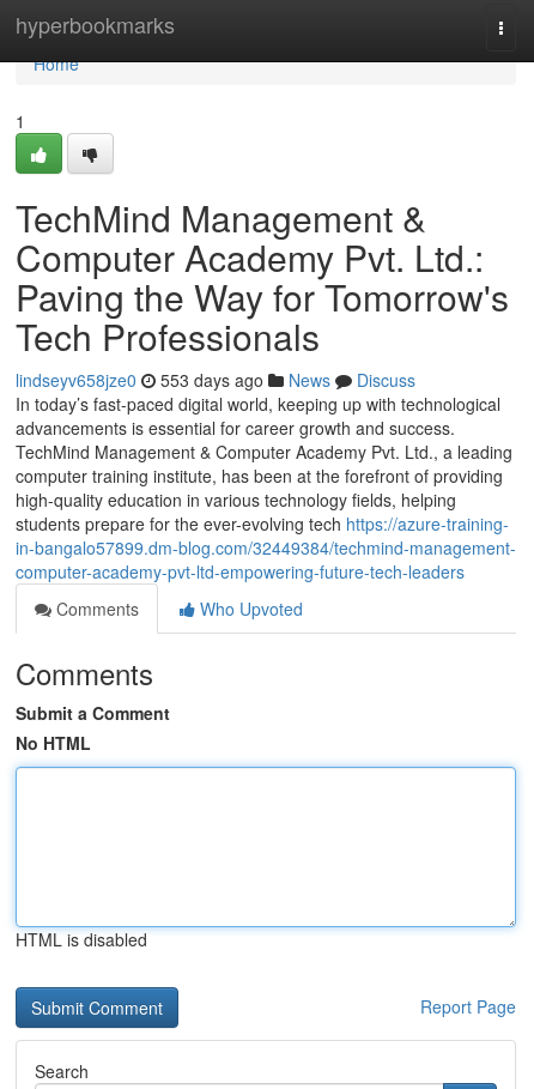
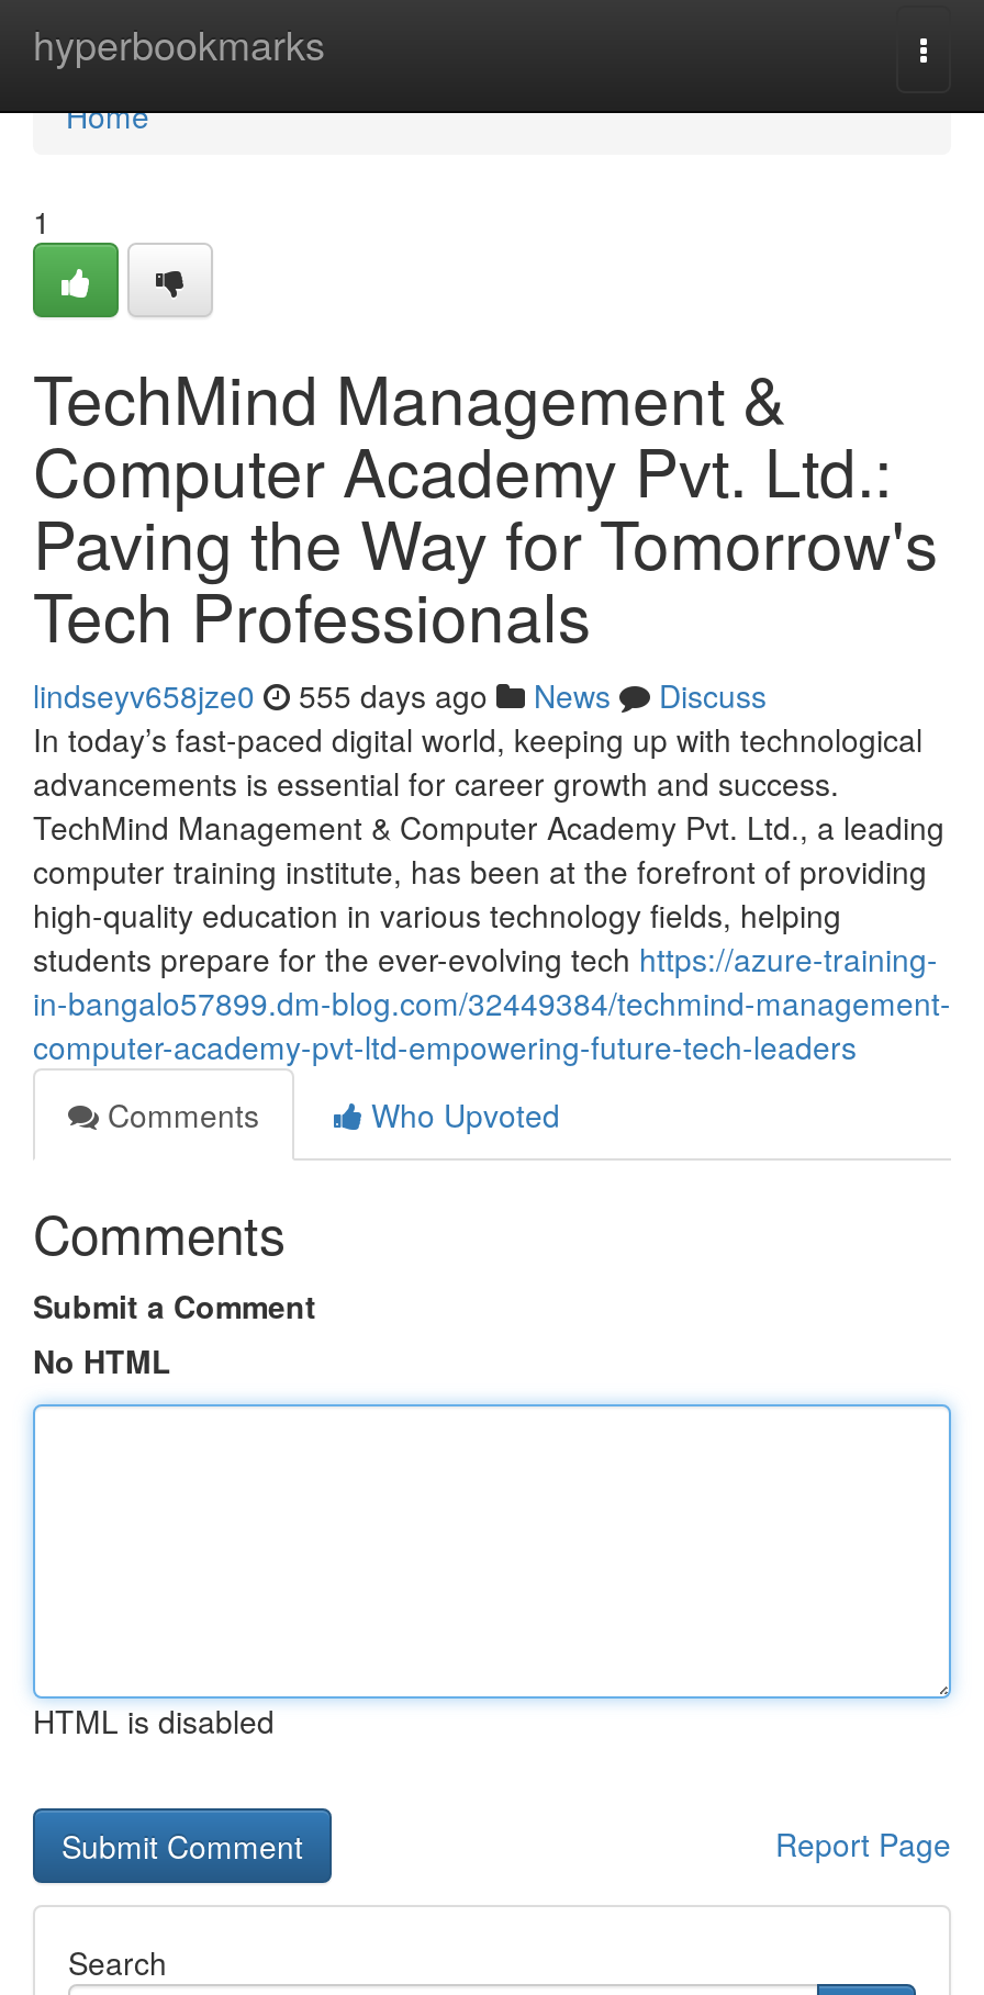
- lindseyv658jze0 553 days ago News Discuss
+ lindseyv658jze0 555 days ago News Discuss
